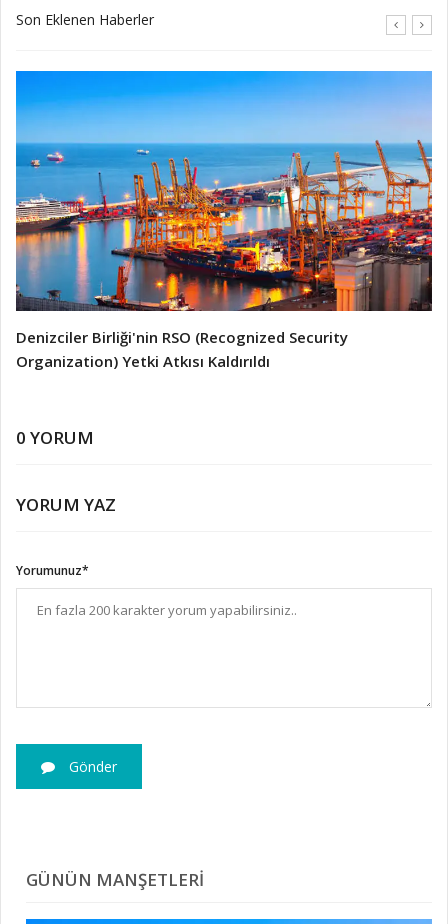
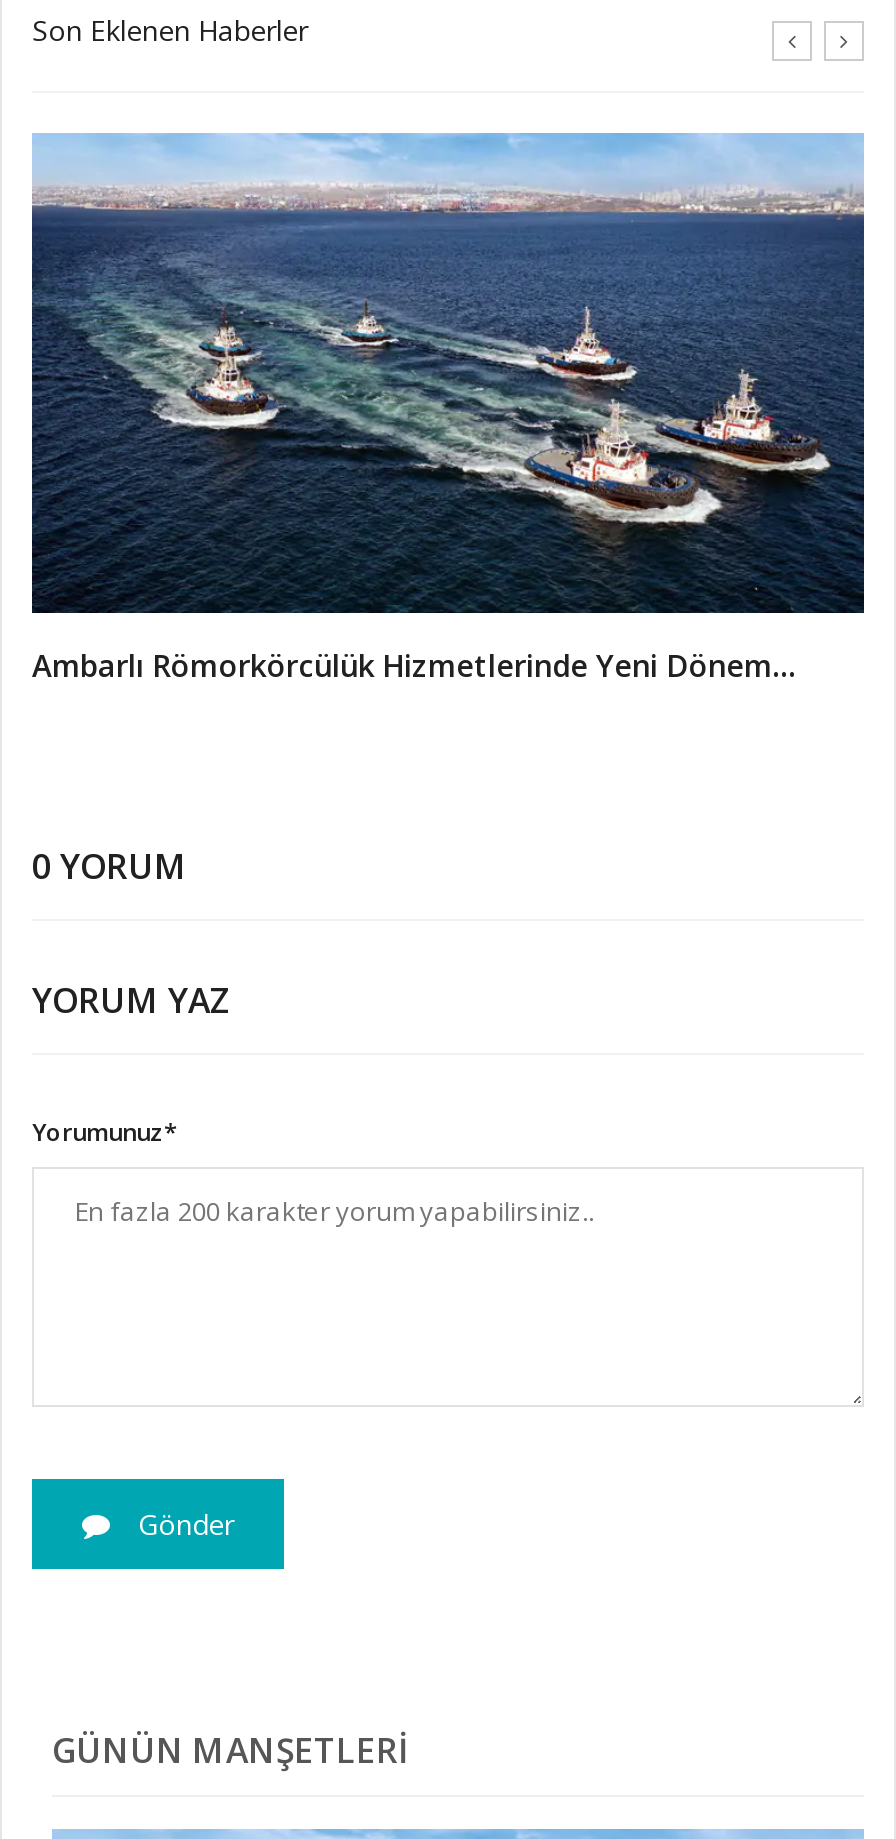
- [image]
- Denizciler Birliği'nin RSO (Recognized Security
- Organization) Yetki Atkısı Kaldırıldı
+ [image]
+ Ambarlı Römorkörcülük Hizmetlerinde Yeni Dönem...
